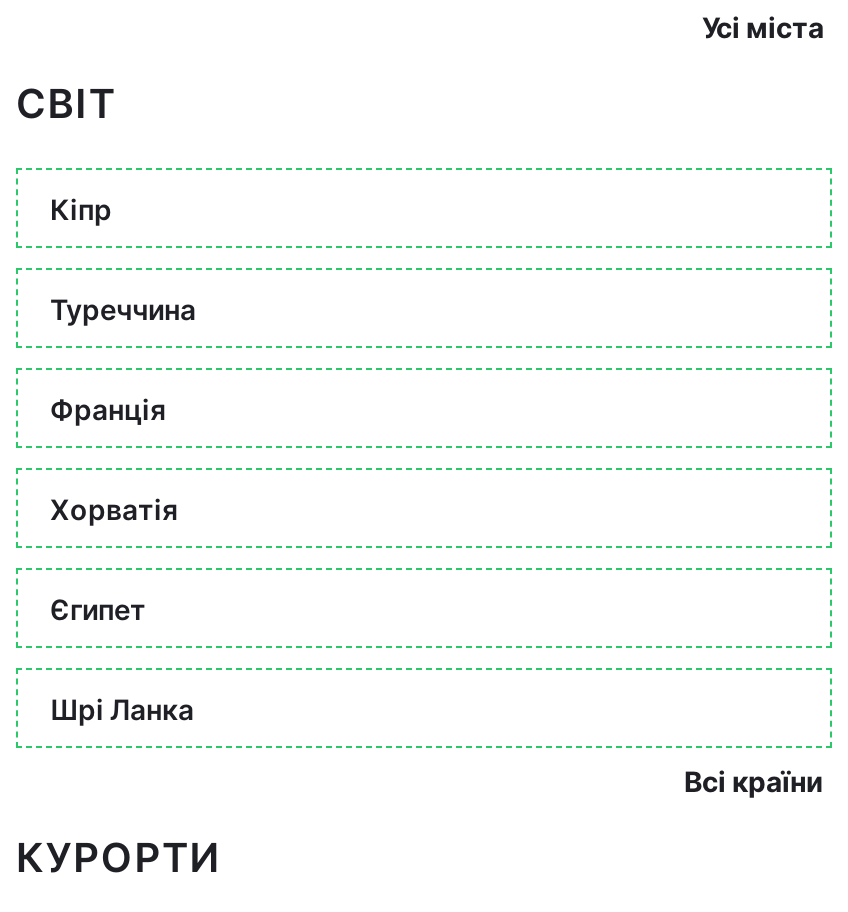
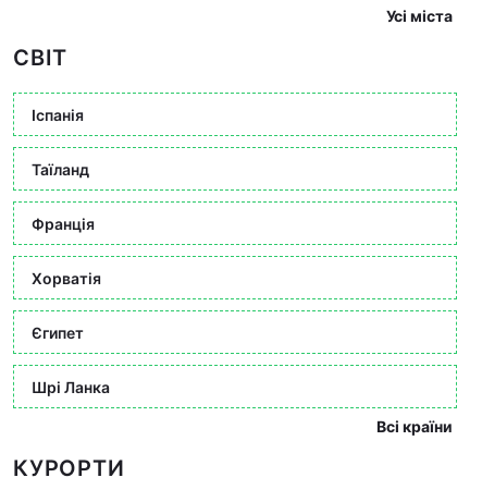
- Кіпр
+ Іспанія

- Туреччина
+ Таїланд
